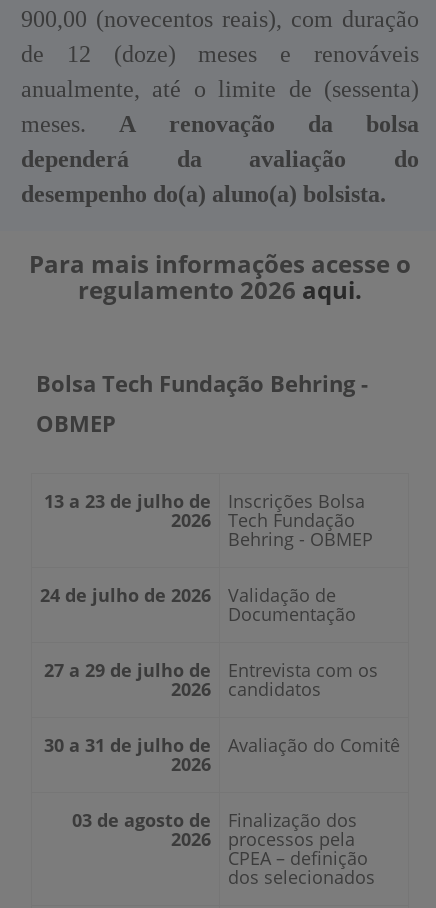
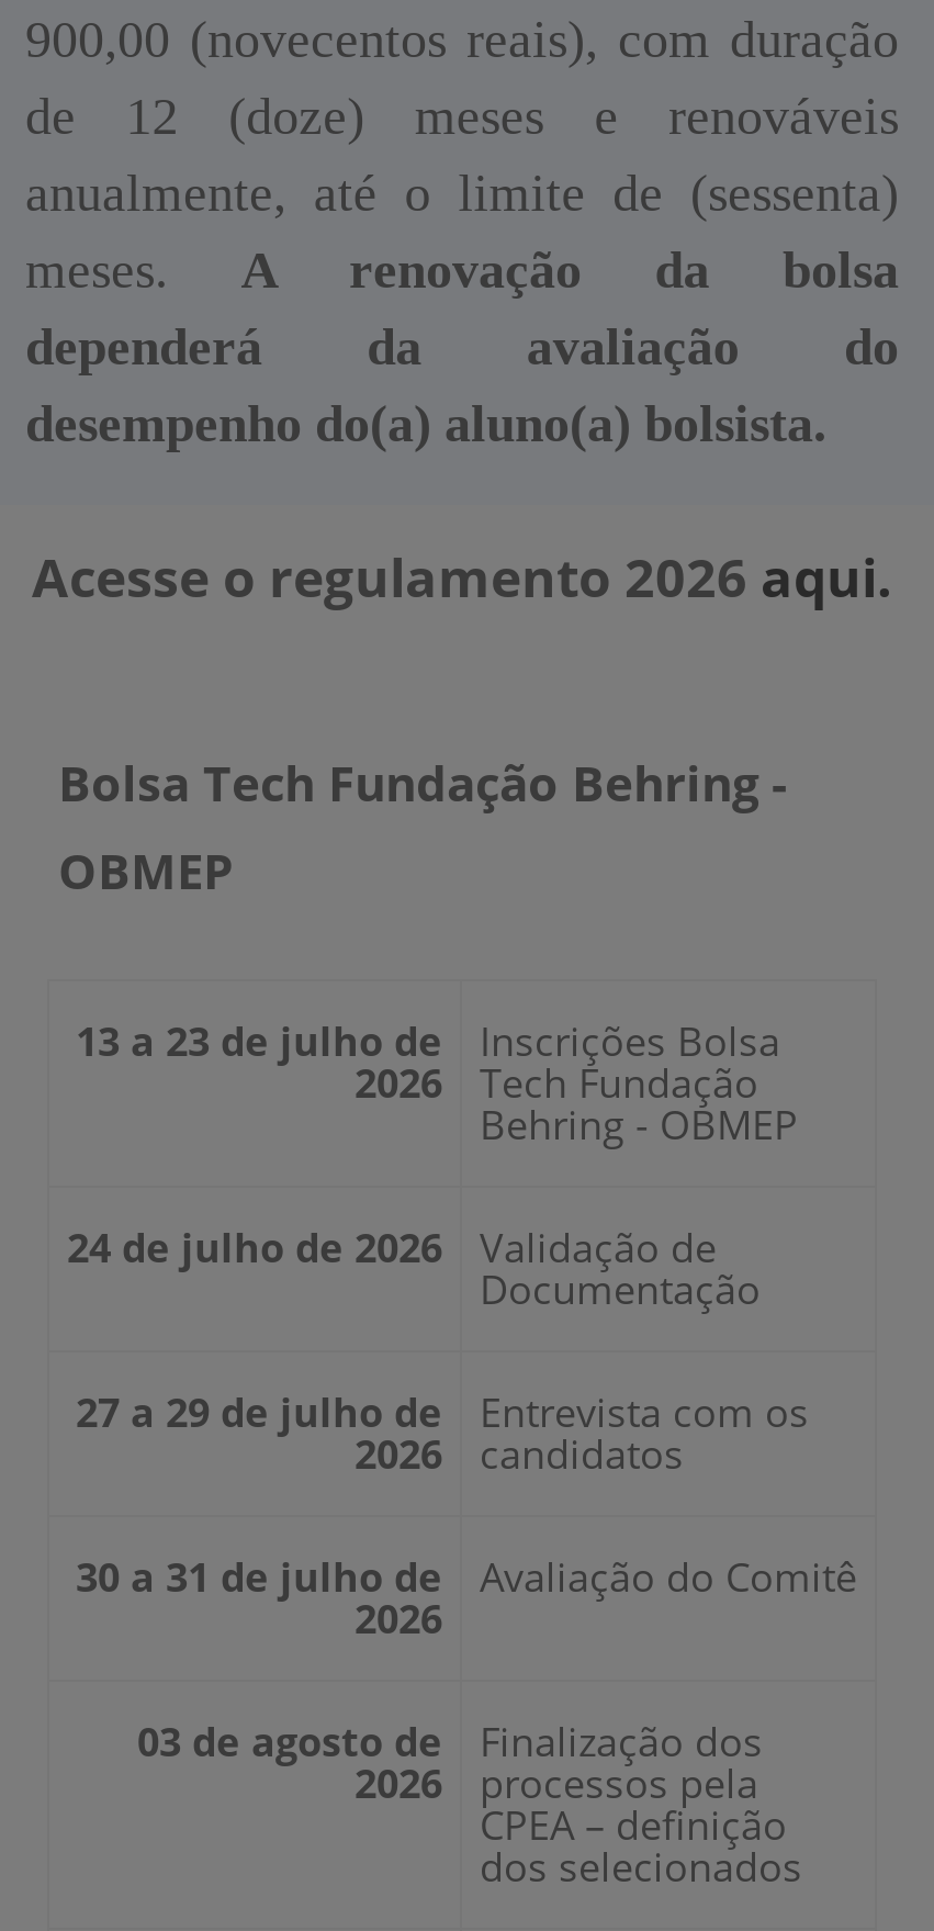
- Para mais informações acesse o
- regulamento 2026aqui.
+ Acesse o regulamento 2026 aqui.
